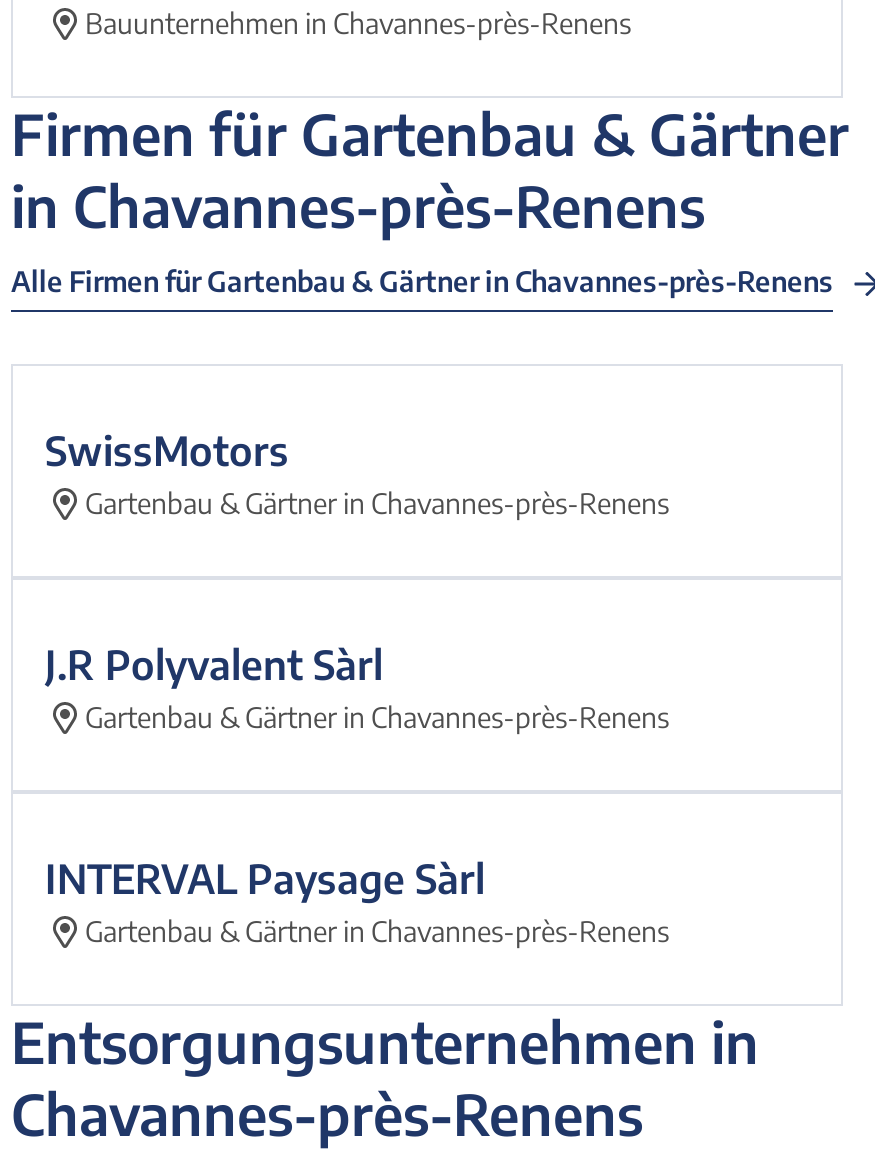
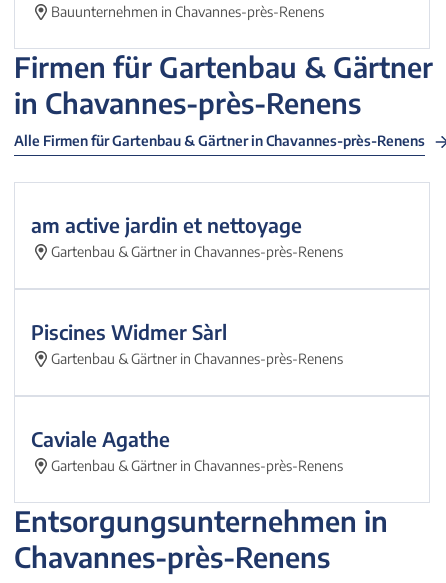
- SwissMotors
+ am active jardin et nettoyage

- J.R Polyvalent Sàrl
+ Piscines Widmer Sàrl

- INTERVAL Paysage Sàrl
+ Caviale Agathe
